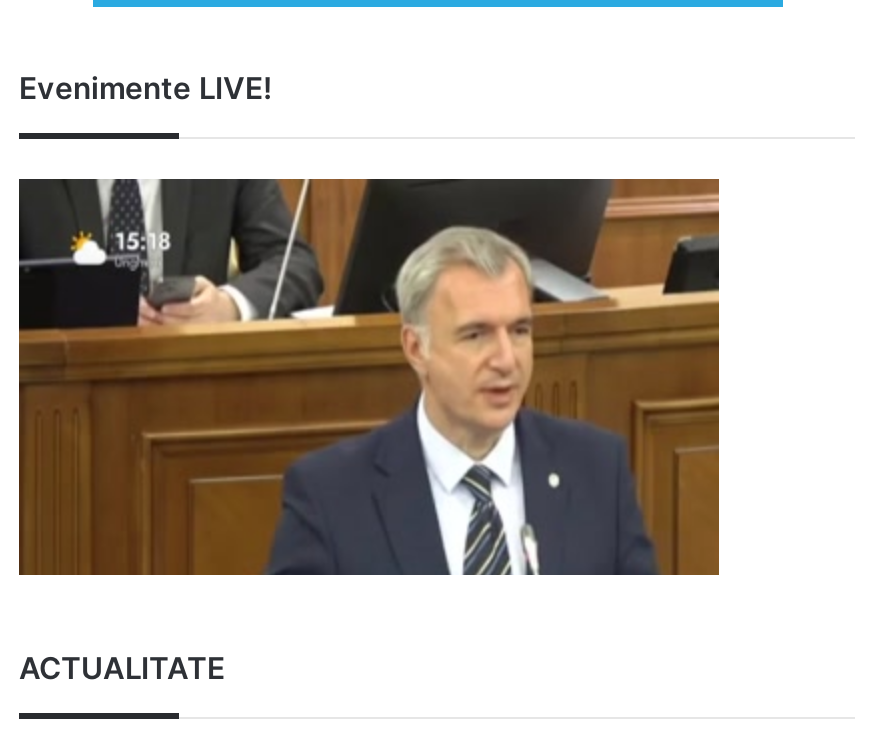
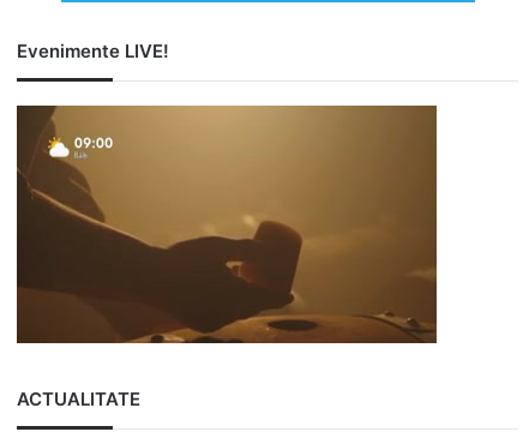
- [image]
+ [image]
